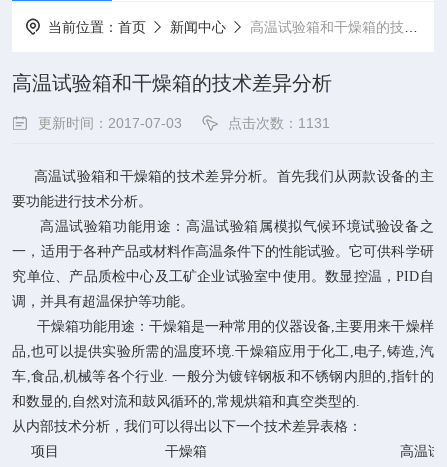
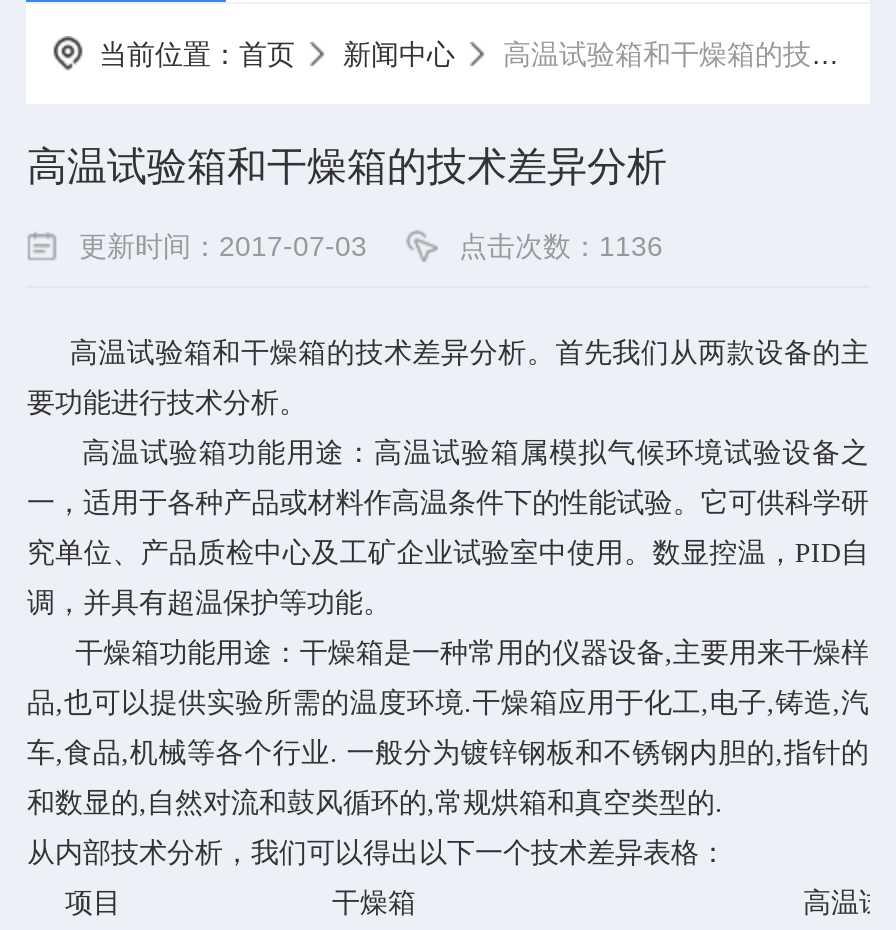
- 点击次数：1131
+ 点击次数：1136
